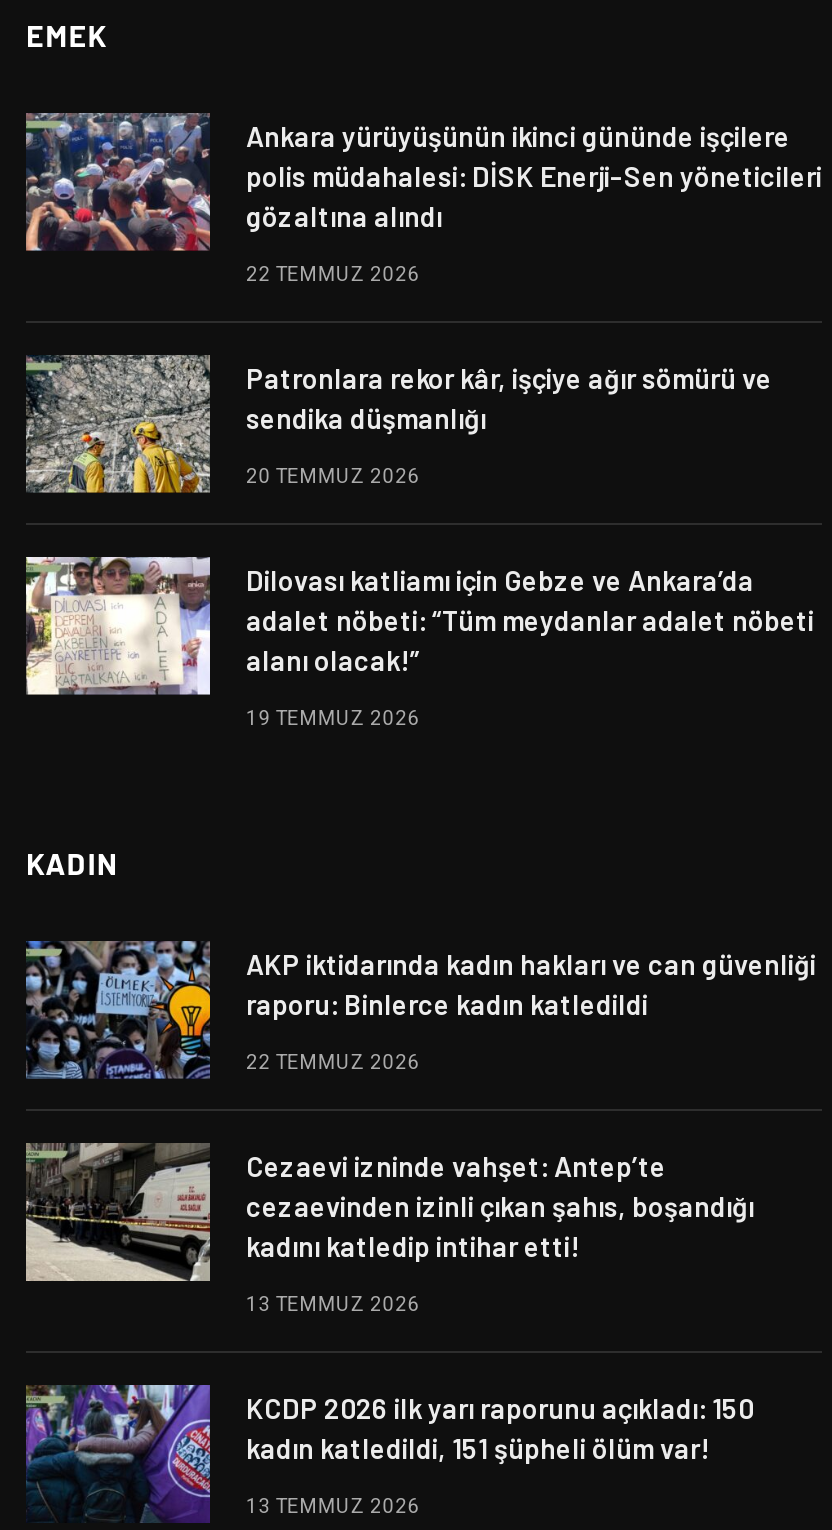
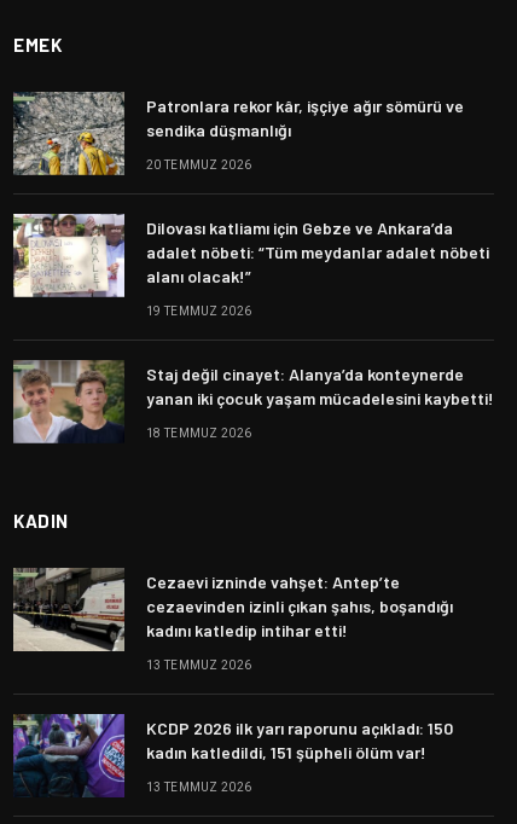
- [image]
- Ankara yürüyüşünün ikinci gününde işçilere
- polis müdahalesi: DİSK Enerji-Sen yöneticileri
- gözaltına alındı
- 22 TEMMUZ 2026

+ [image]
+ Staj değil cinayet: Alanya’da konteynerde
+ yanan iki çocuk yaşam mücadelesini kaybetti!
+ 18 TEMMUZ 2026

- [image]
- AKP iktidarında kadın hakları ve can güvenliği
- raporu: Binlerce kadın katledildi
- 22 TEMMUZ 2026
